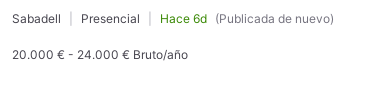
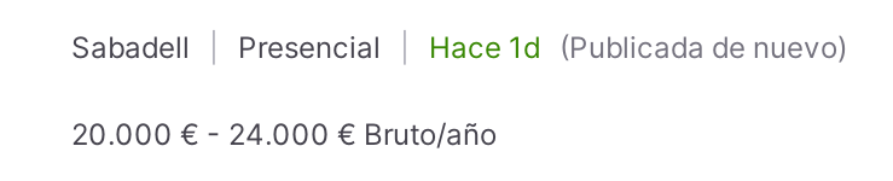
- Hace 6d (Publicada de nuevo)
+ Hace 1d (Publicada de nuevo)
